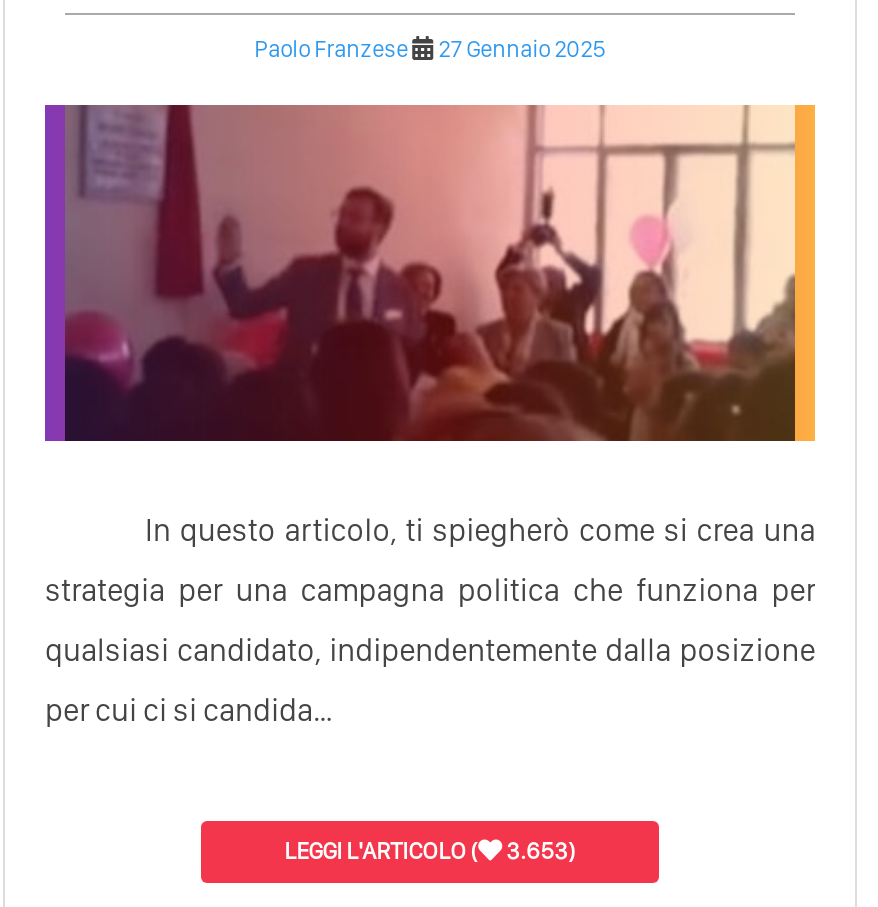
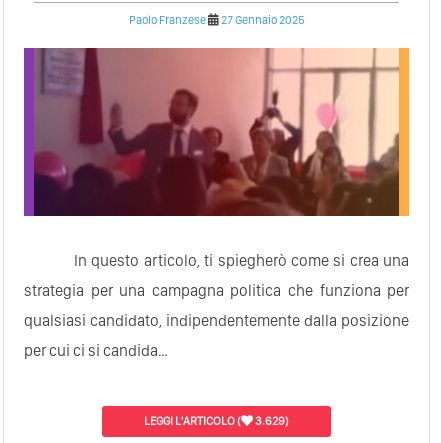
- LEGGI L'ARTICOLO ( 3.653)
+ LEGGI L'ARTICOLO ( 3.629)
